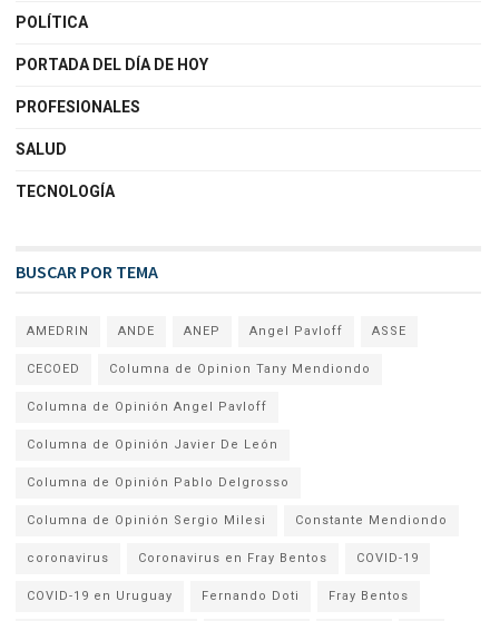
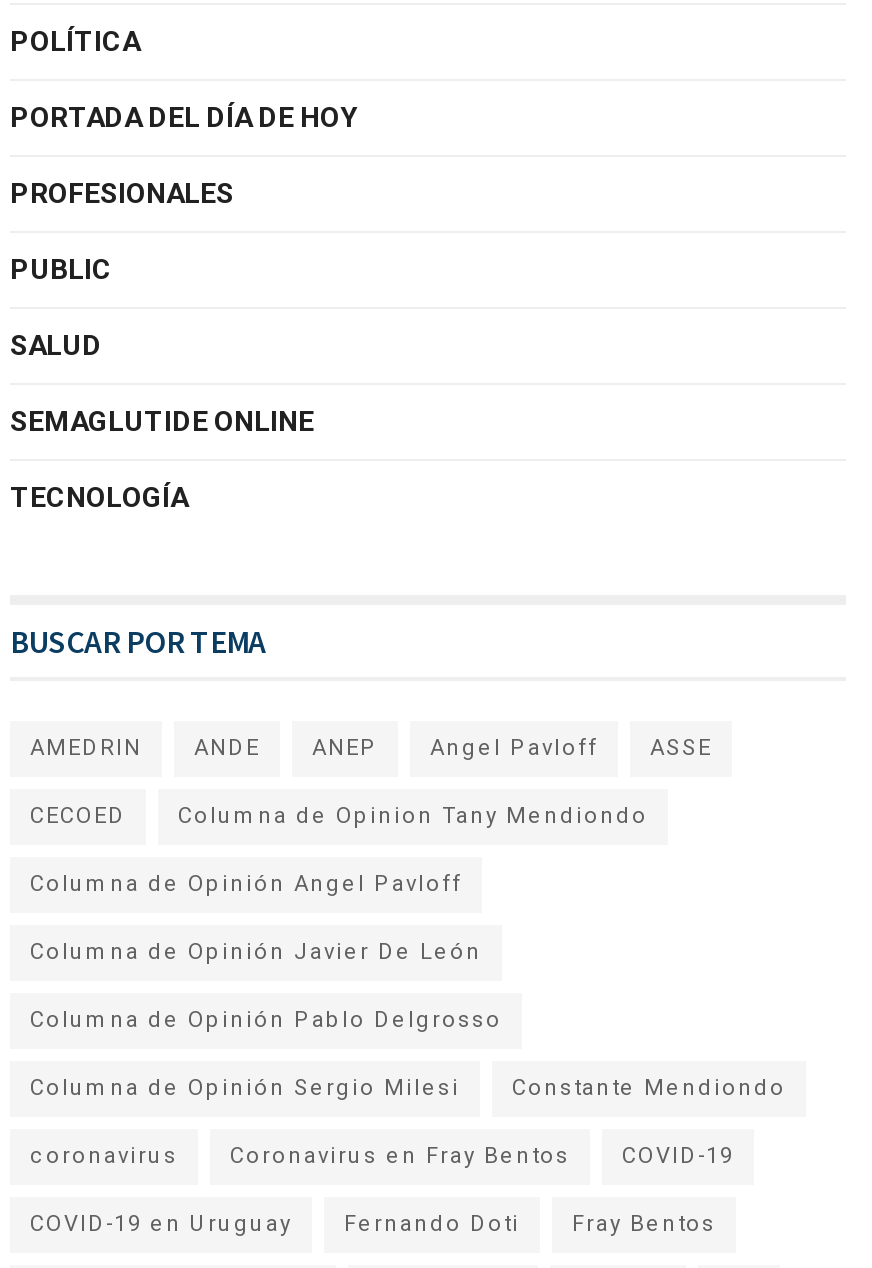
+ PUBLIC

+ SEMAGLUTIDE ONLINE
